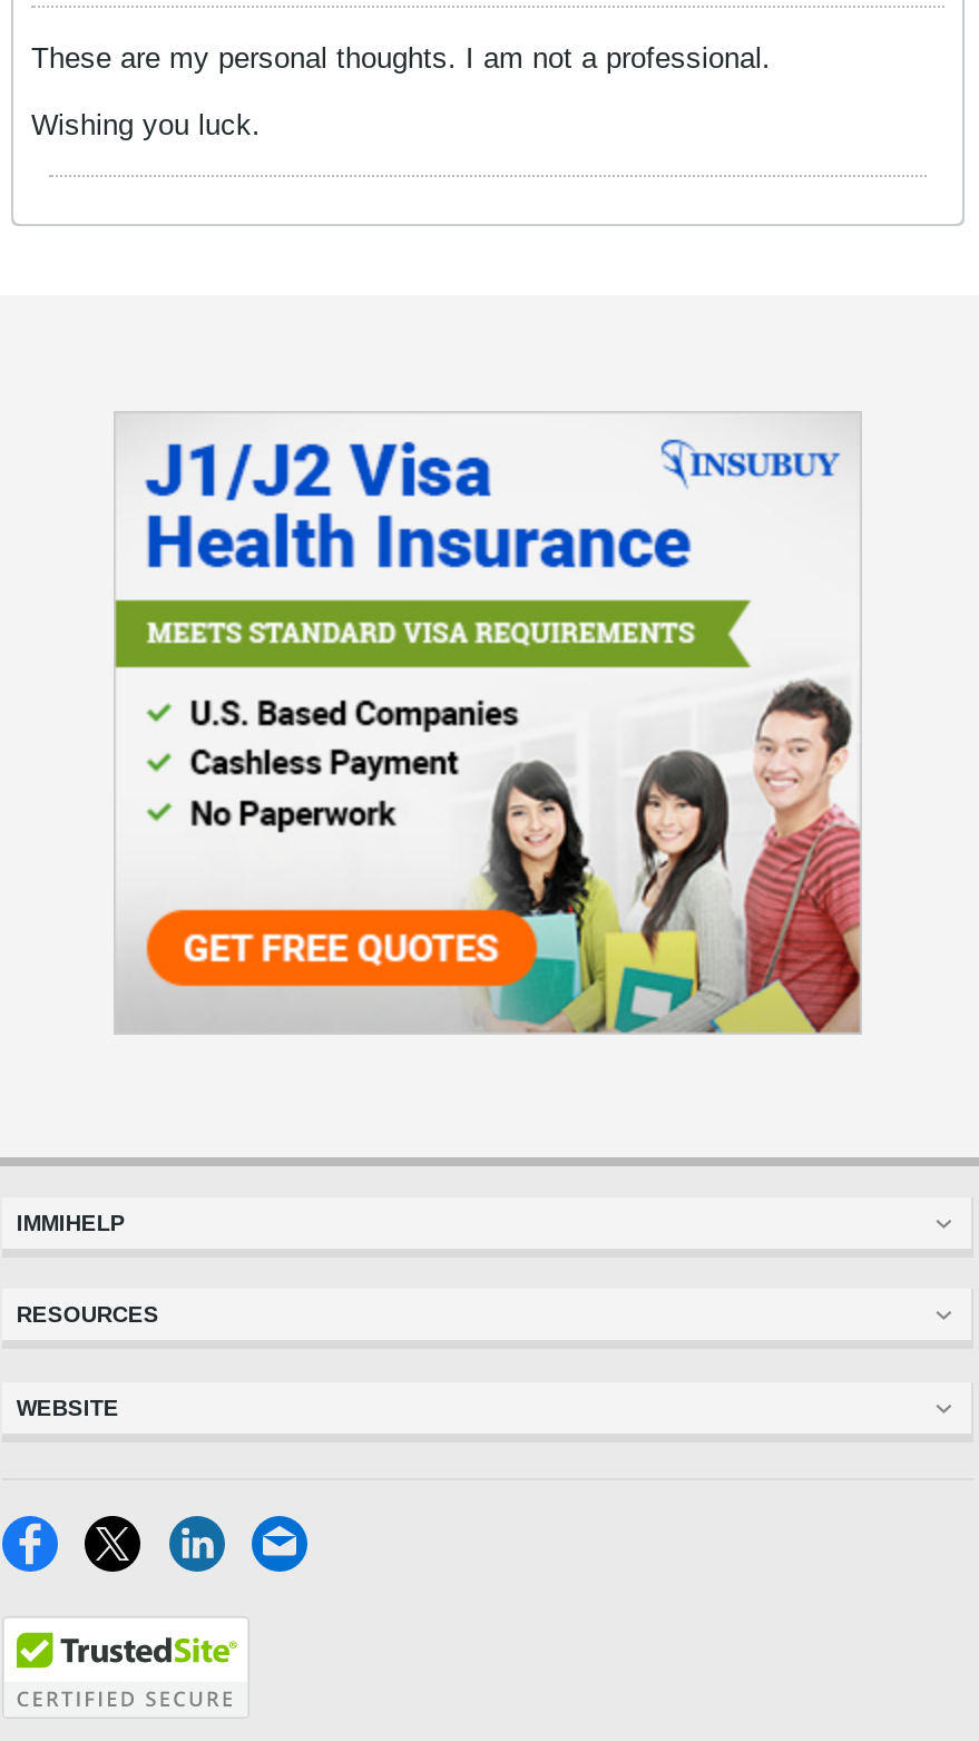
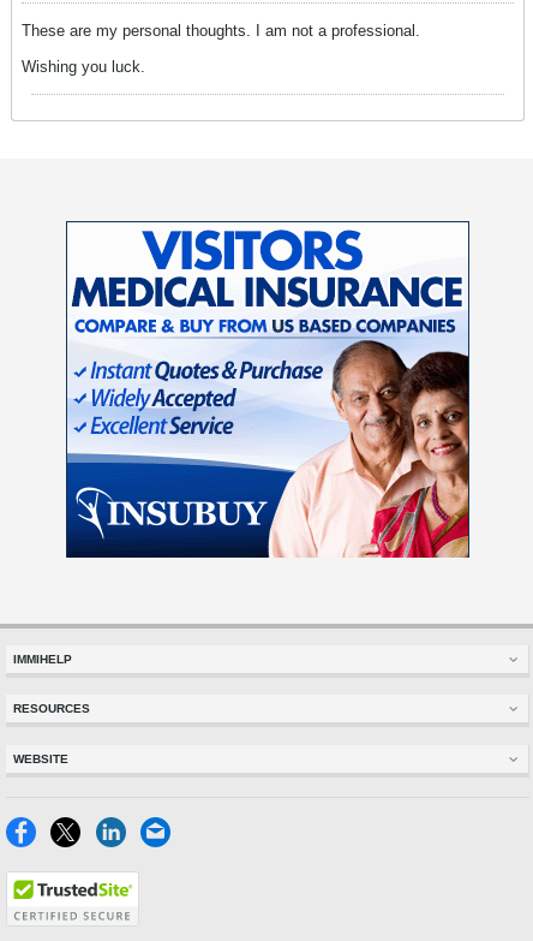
- [image]
+ [image]
